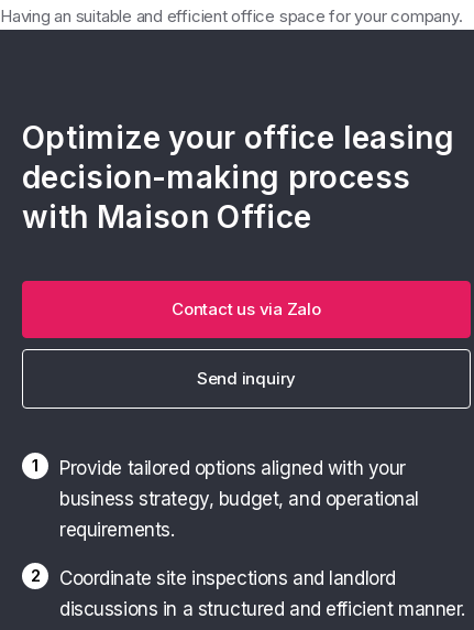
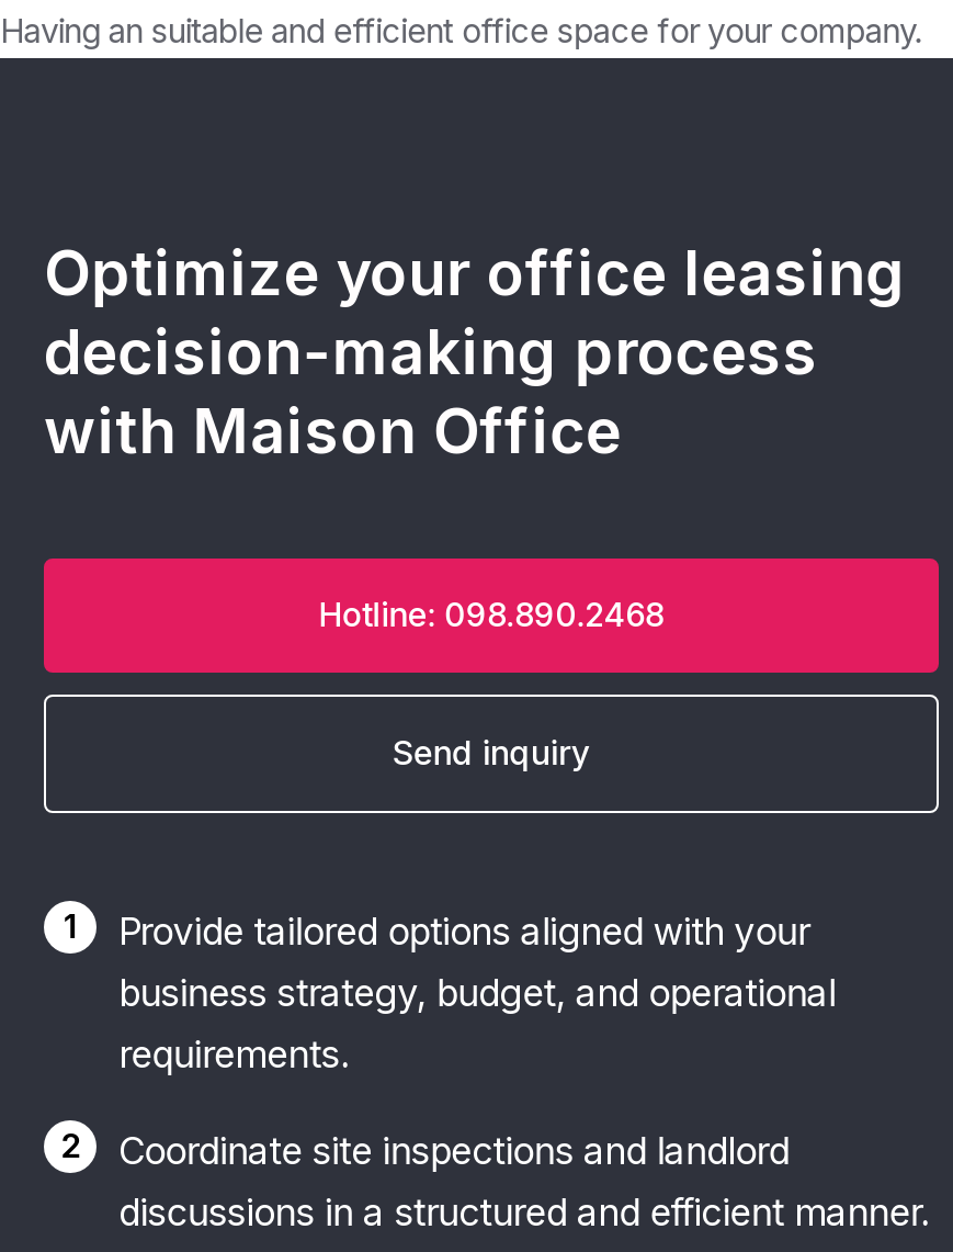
- Contact us via Zalo
+ Hotline: 098.890.2468
